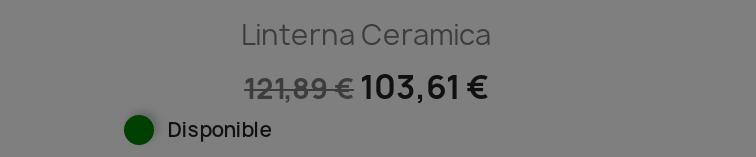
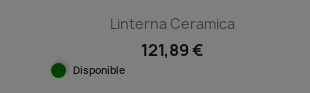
- 121,89 € 103,61 €
+ 121,89 €
